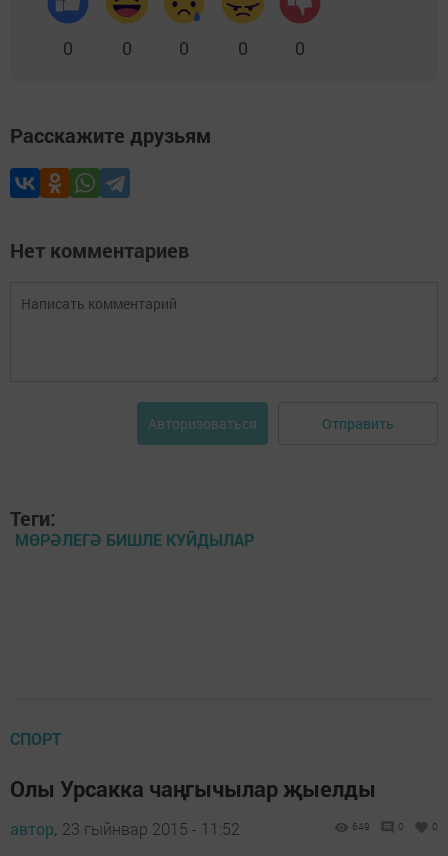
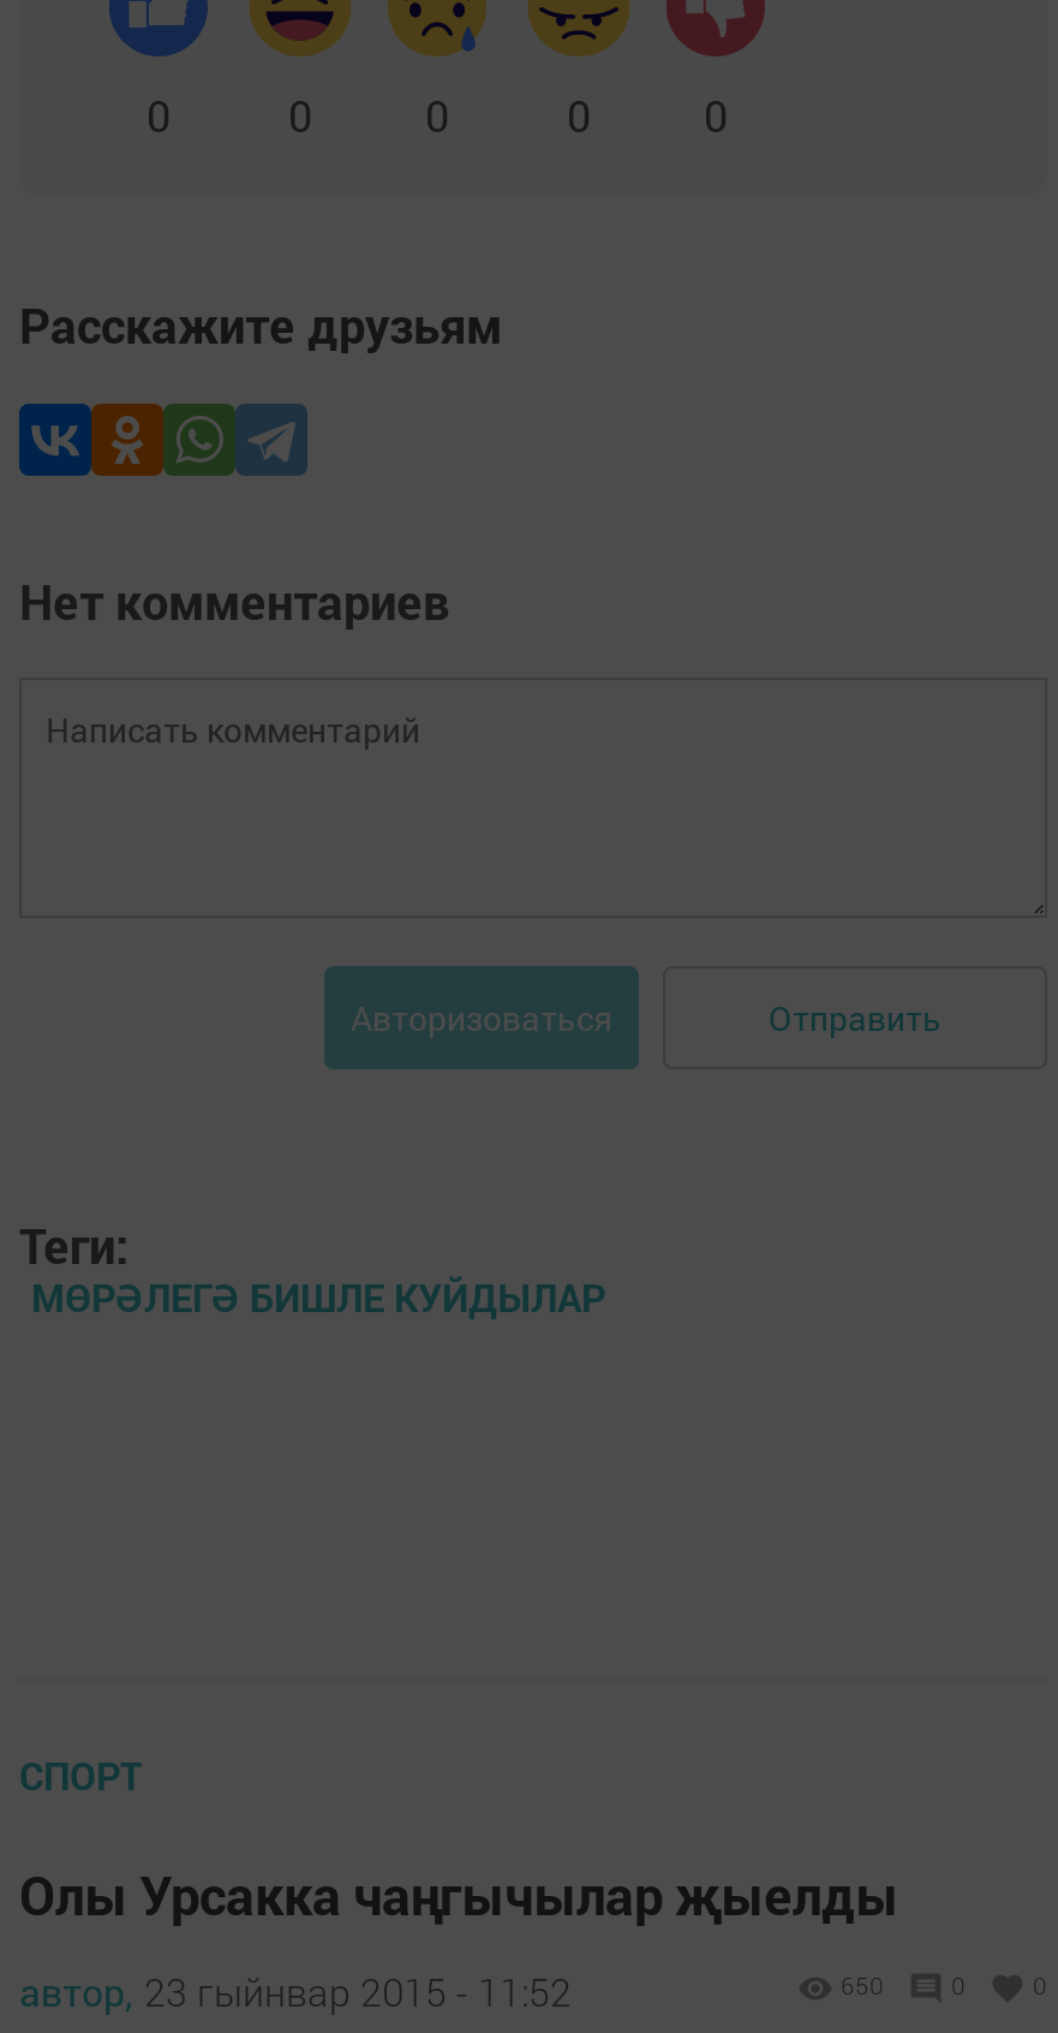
- 649
+ 650
